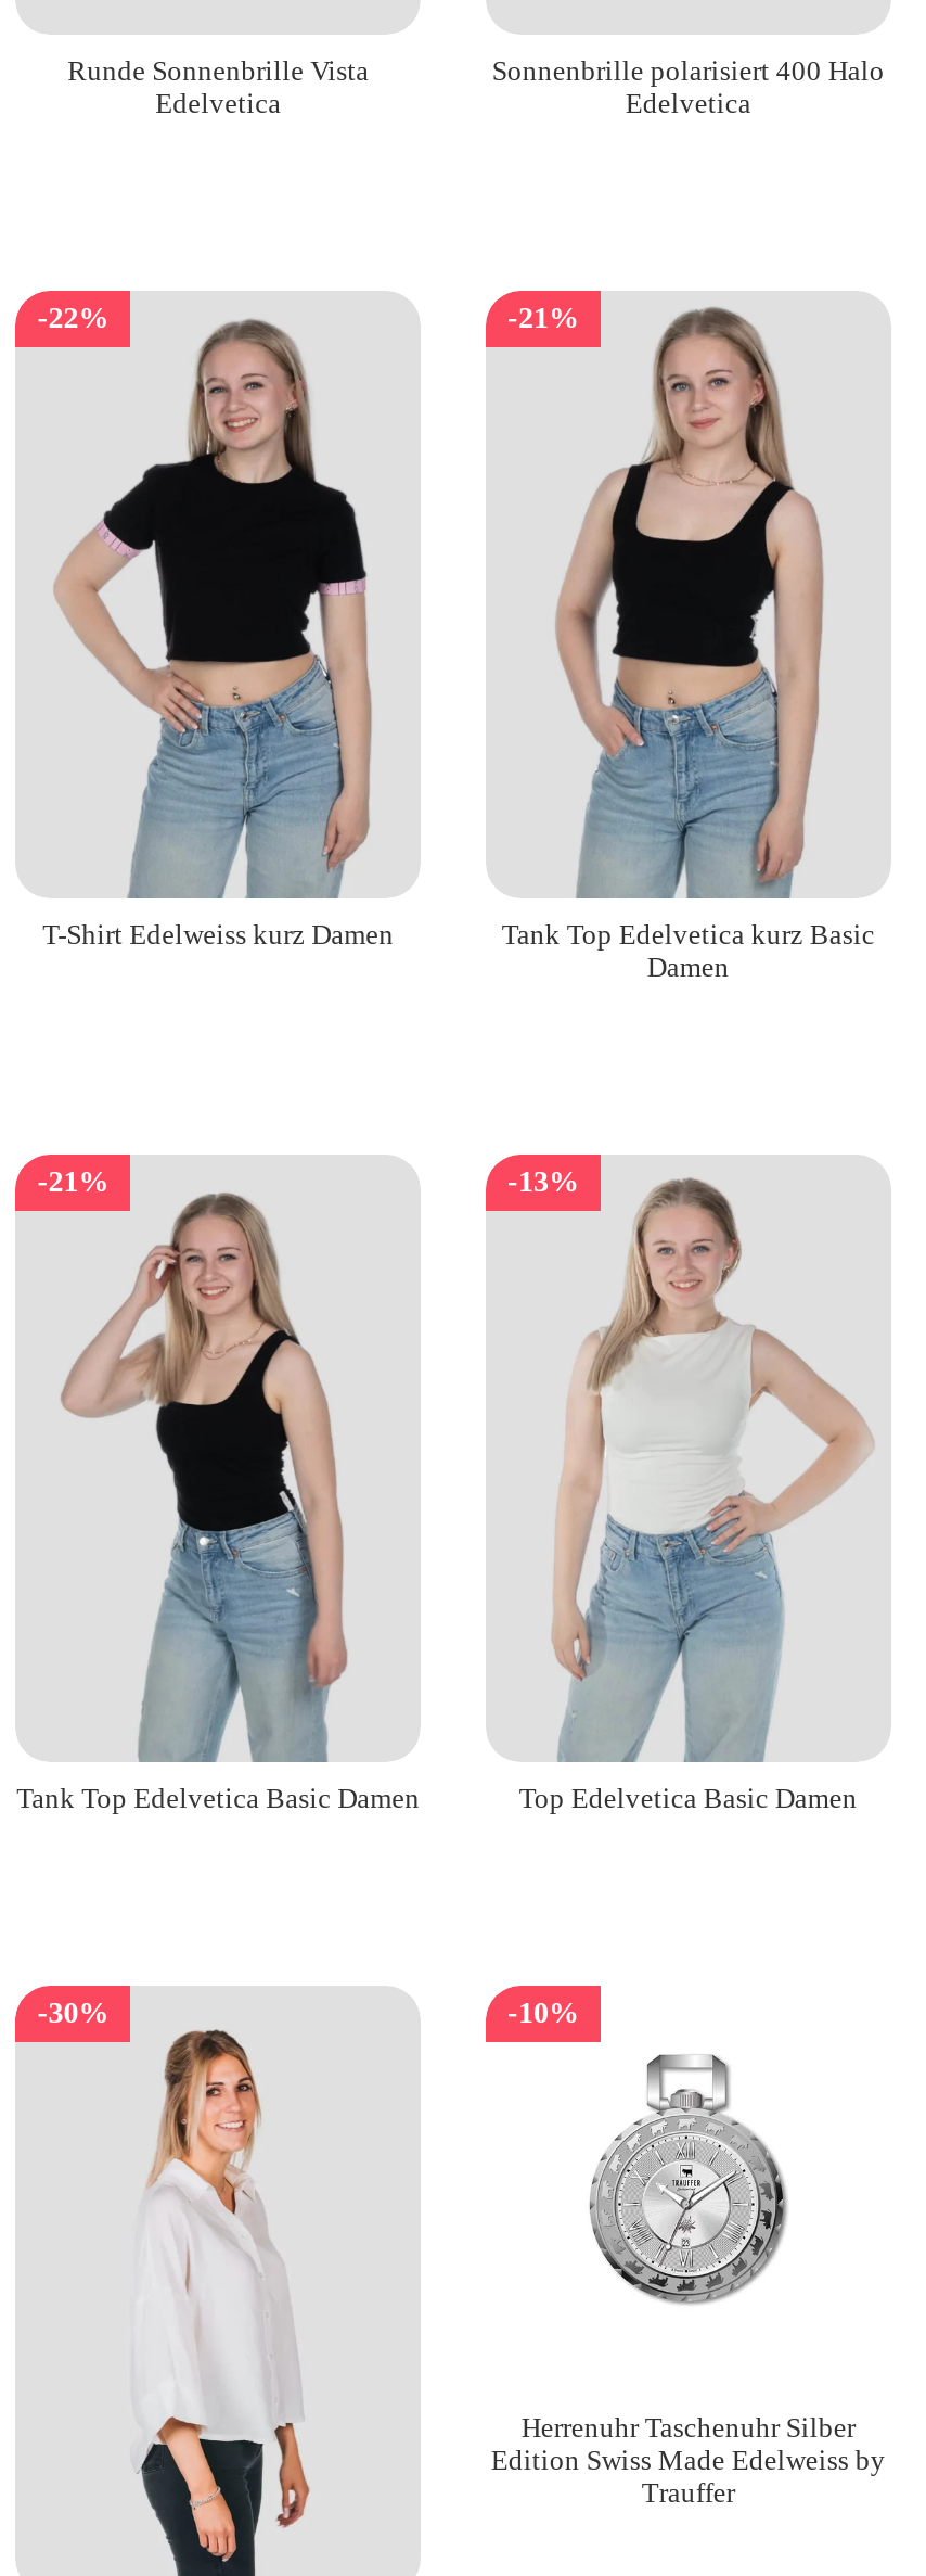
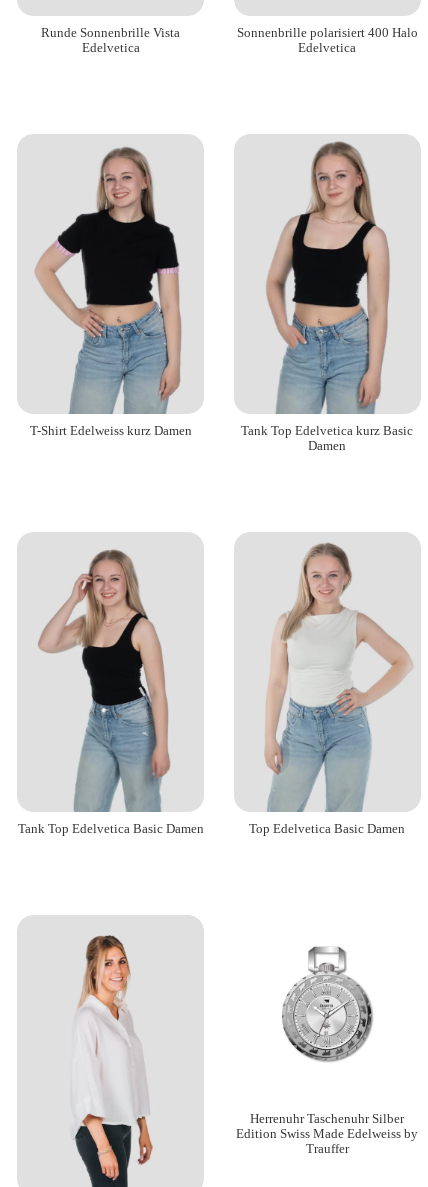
- 22%

- 21%

- 21%

- 13%

- 30%

- 10%
